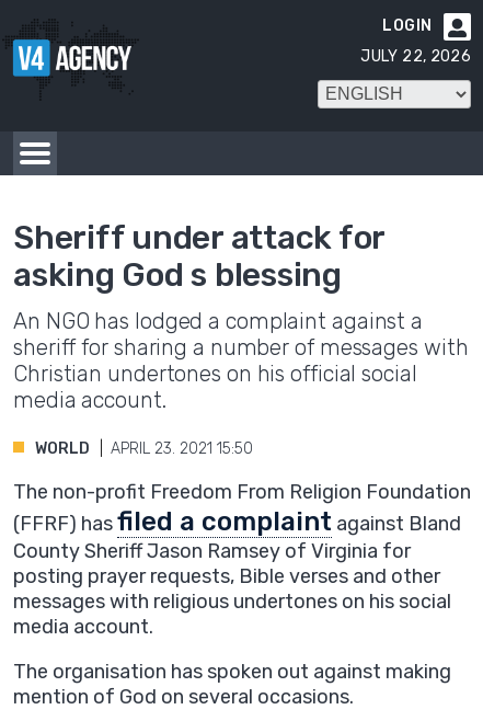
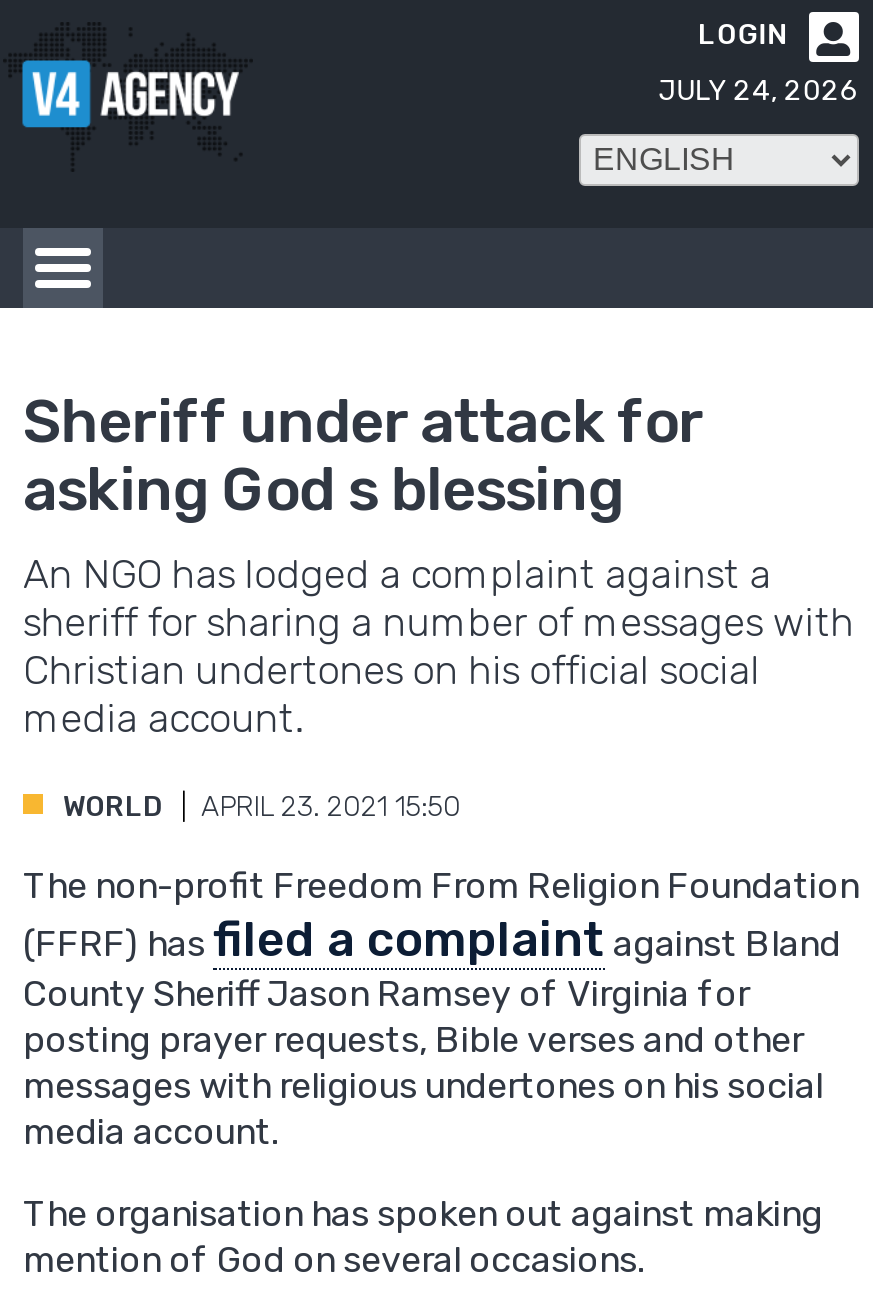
- JULY 22, 2026
+ JULY 24, 2026
